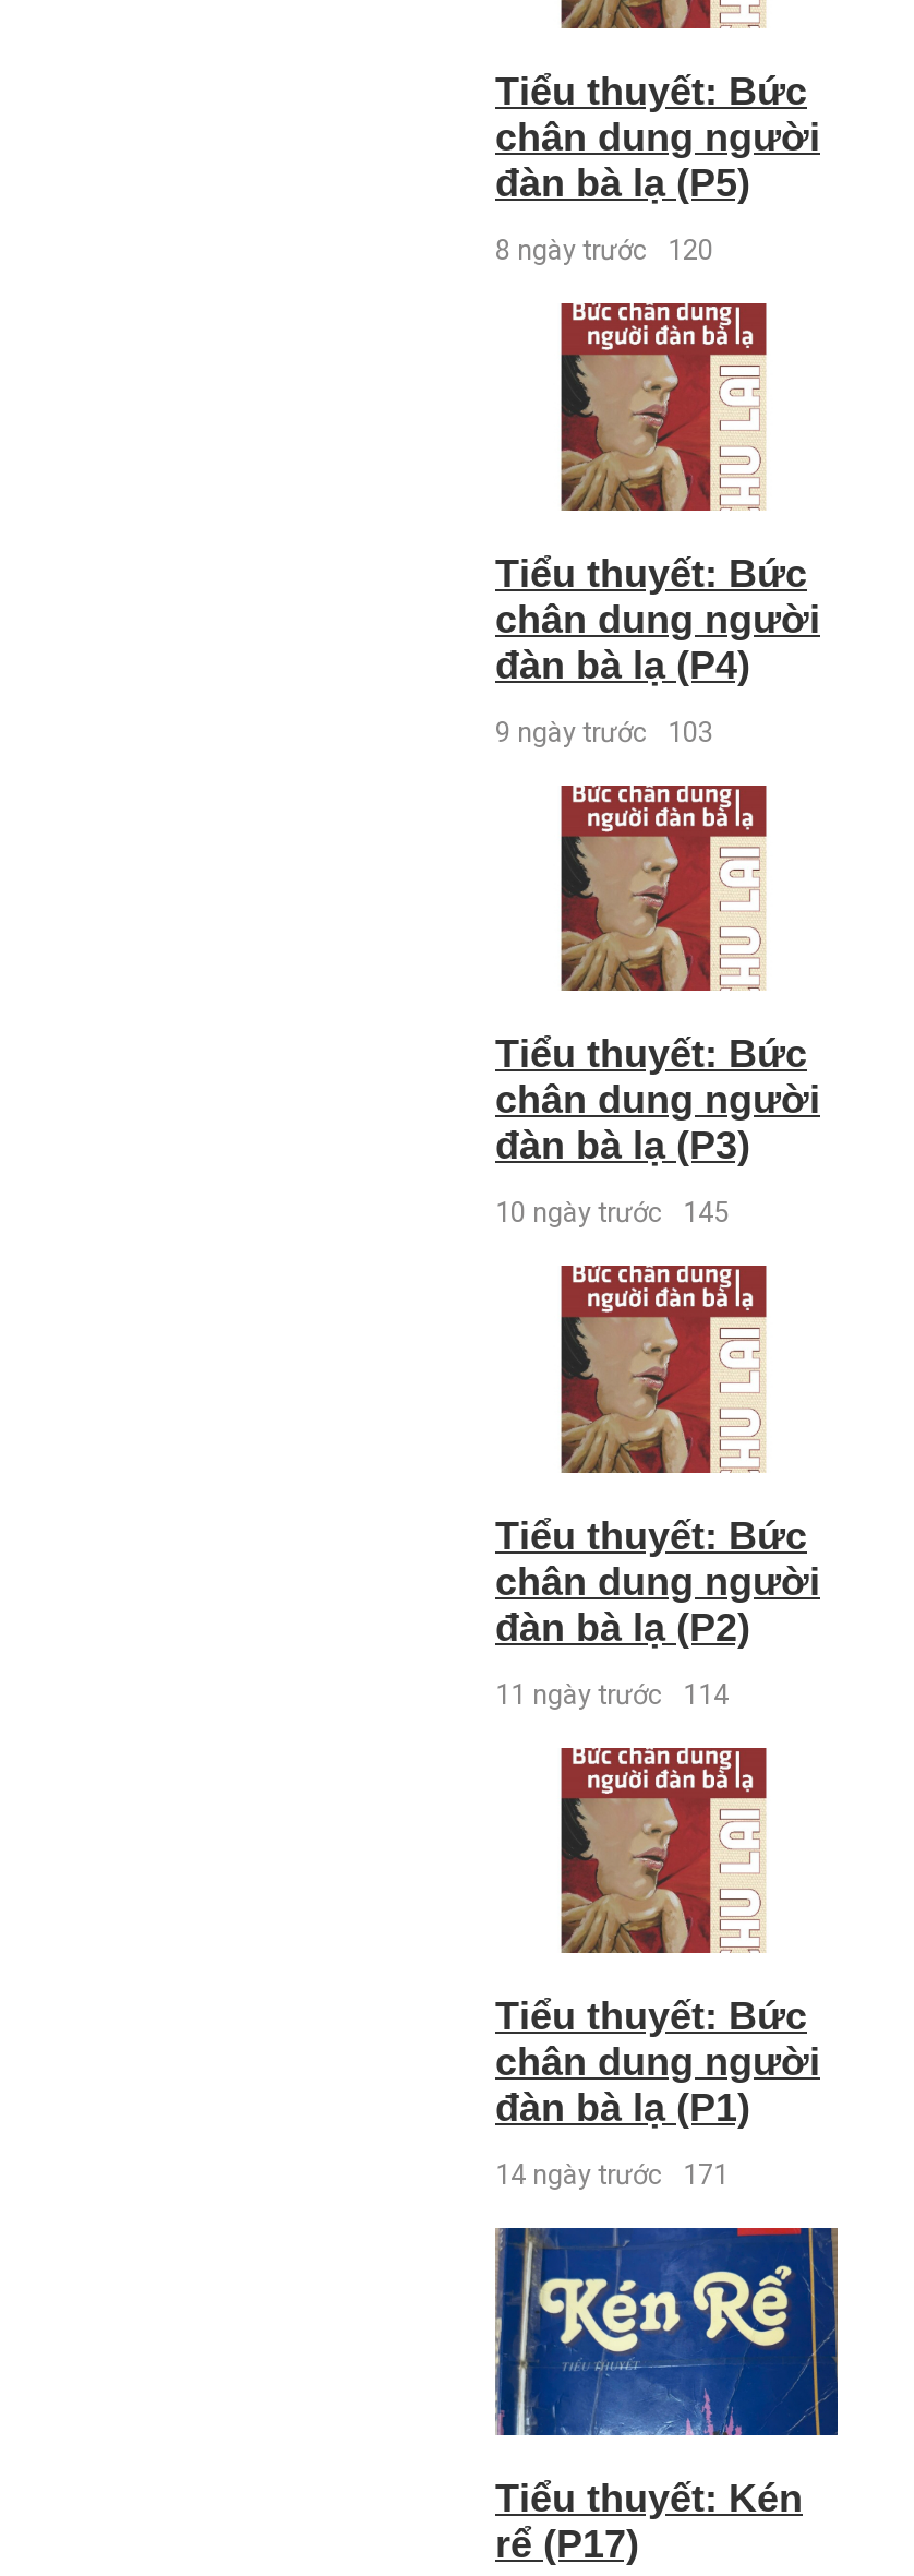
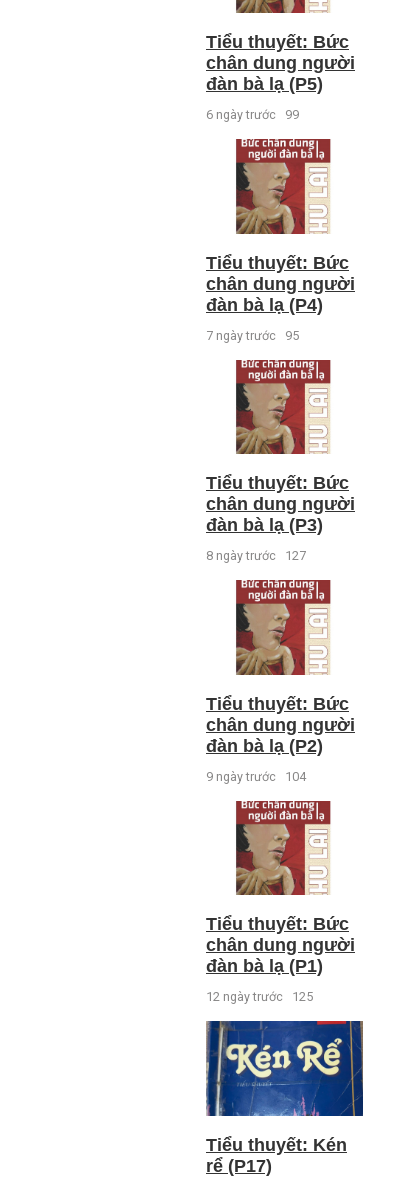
- 8 ngày trước 120
+ 6 ngày trước 99

- 9 ngày trước 103
+ 7 ngày trước 95

- 10 ngày trước 145
+ 8 ngày trước 127

- 11 ngày trước 114
+ 9 ngày trước 104

- 14 ngày trước 171
+ 12 ngày trước 125
